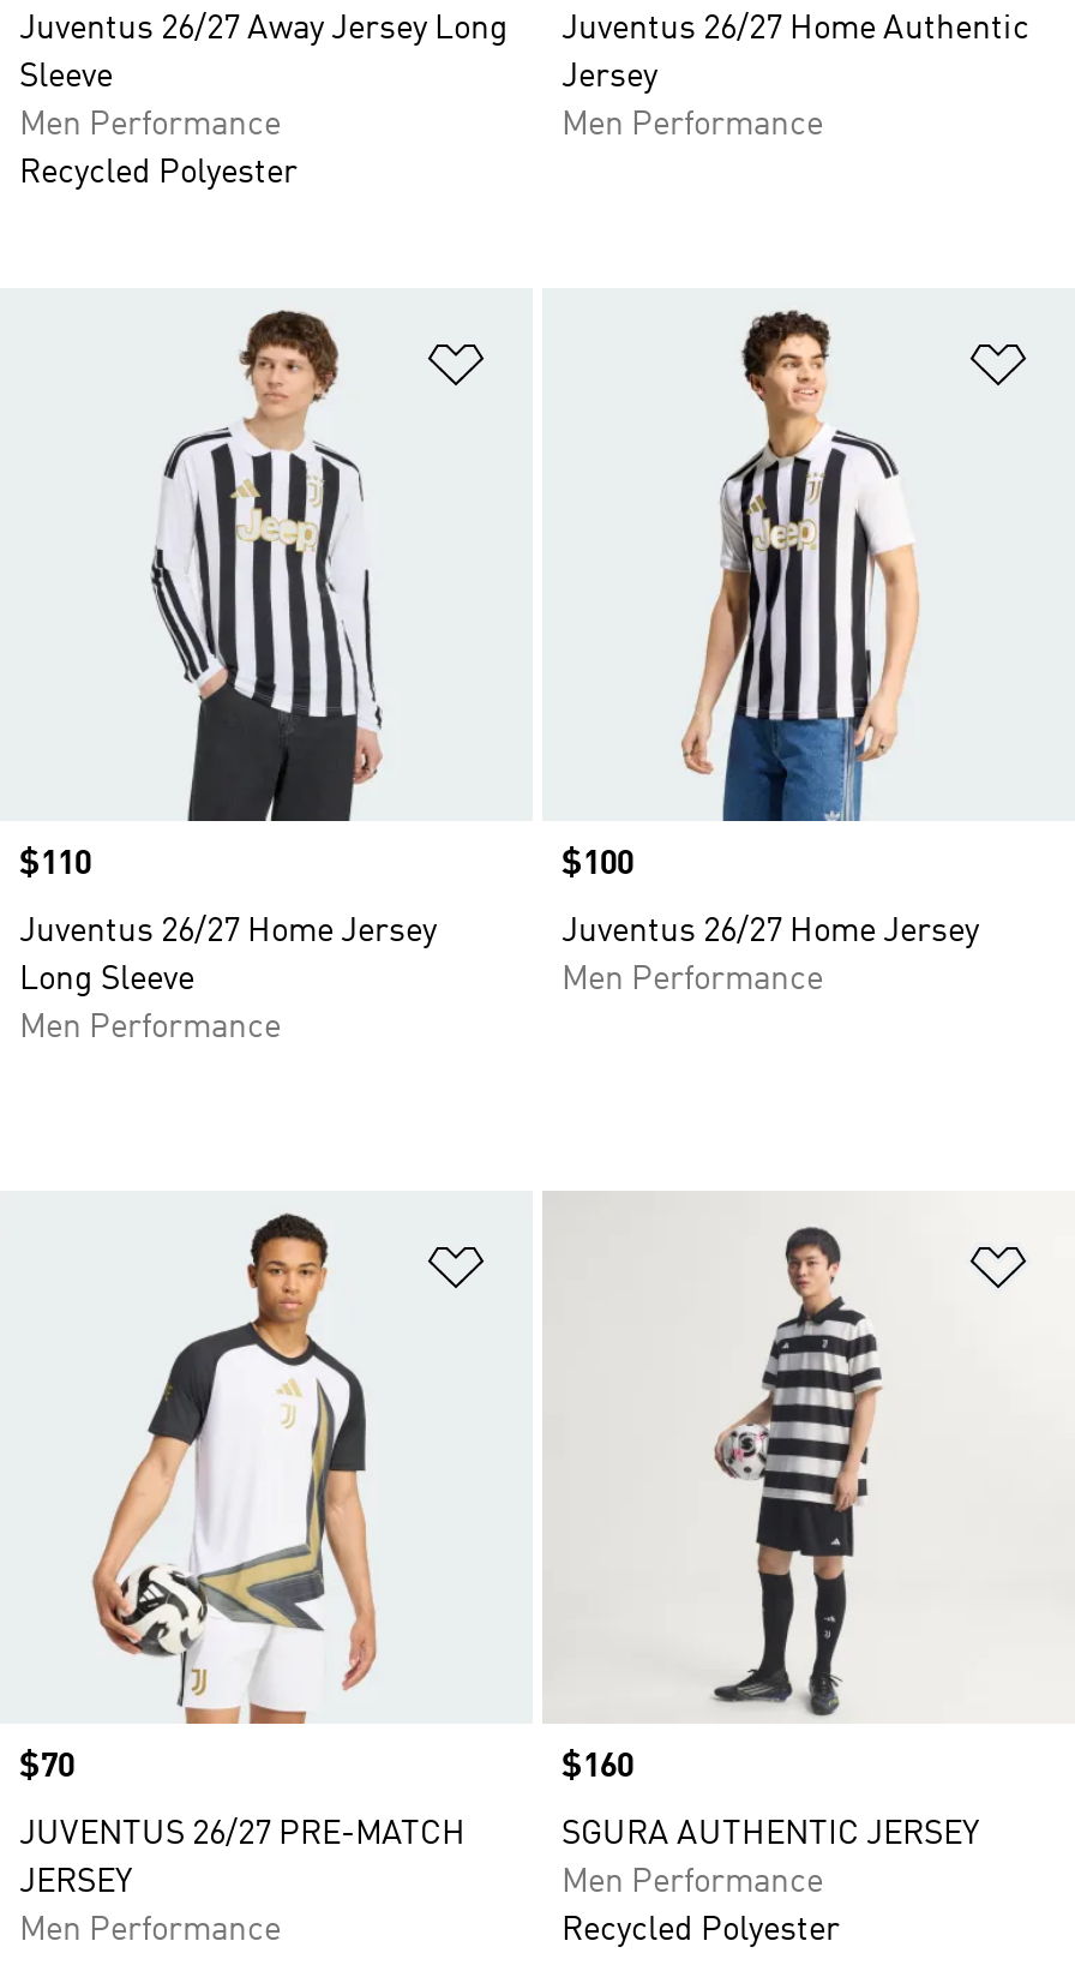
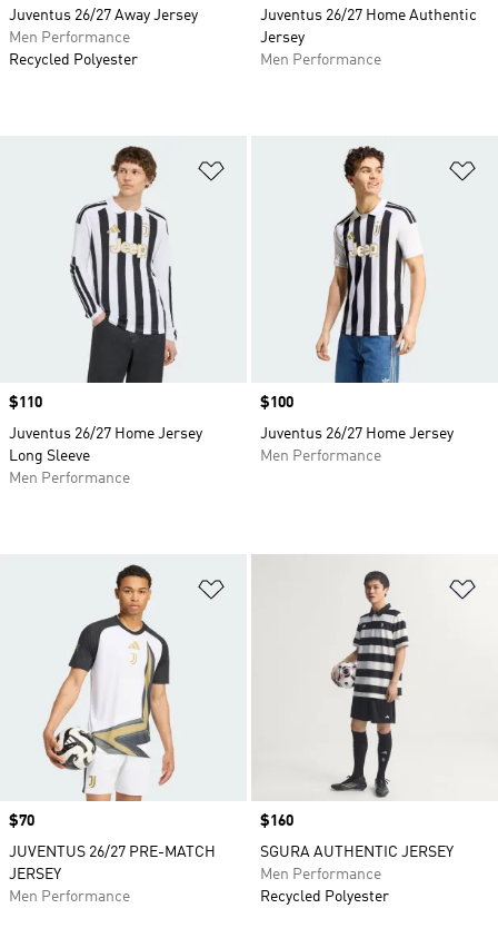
- Juventus 26/27 Away Jersey Long
- Sleeve
+ Juventus 26/27 Away Jersey

moved up: Men Performance | Recycled Polyester
